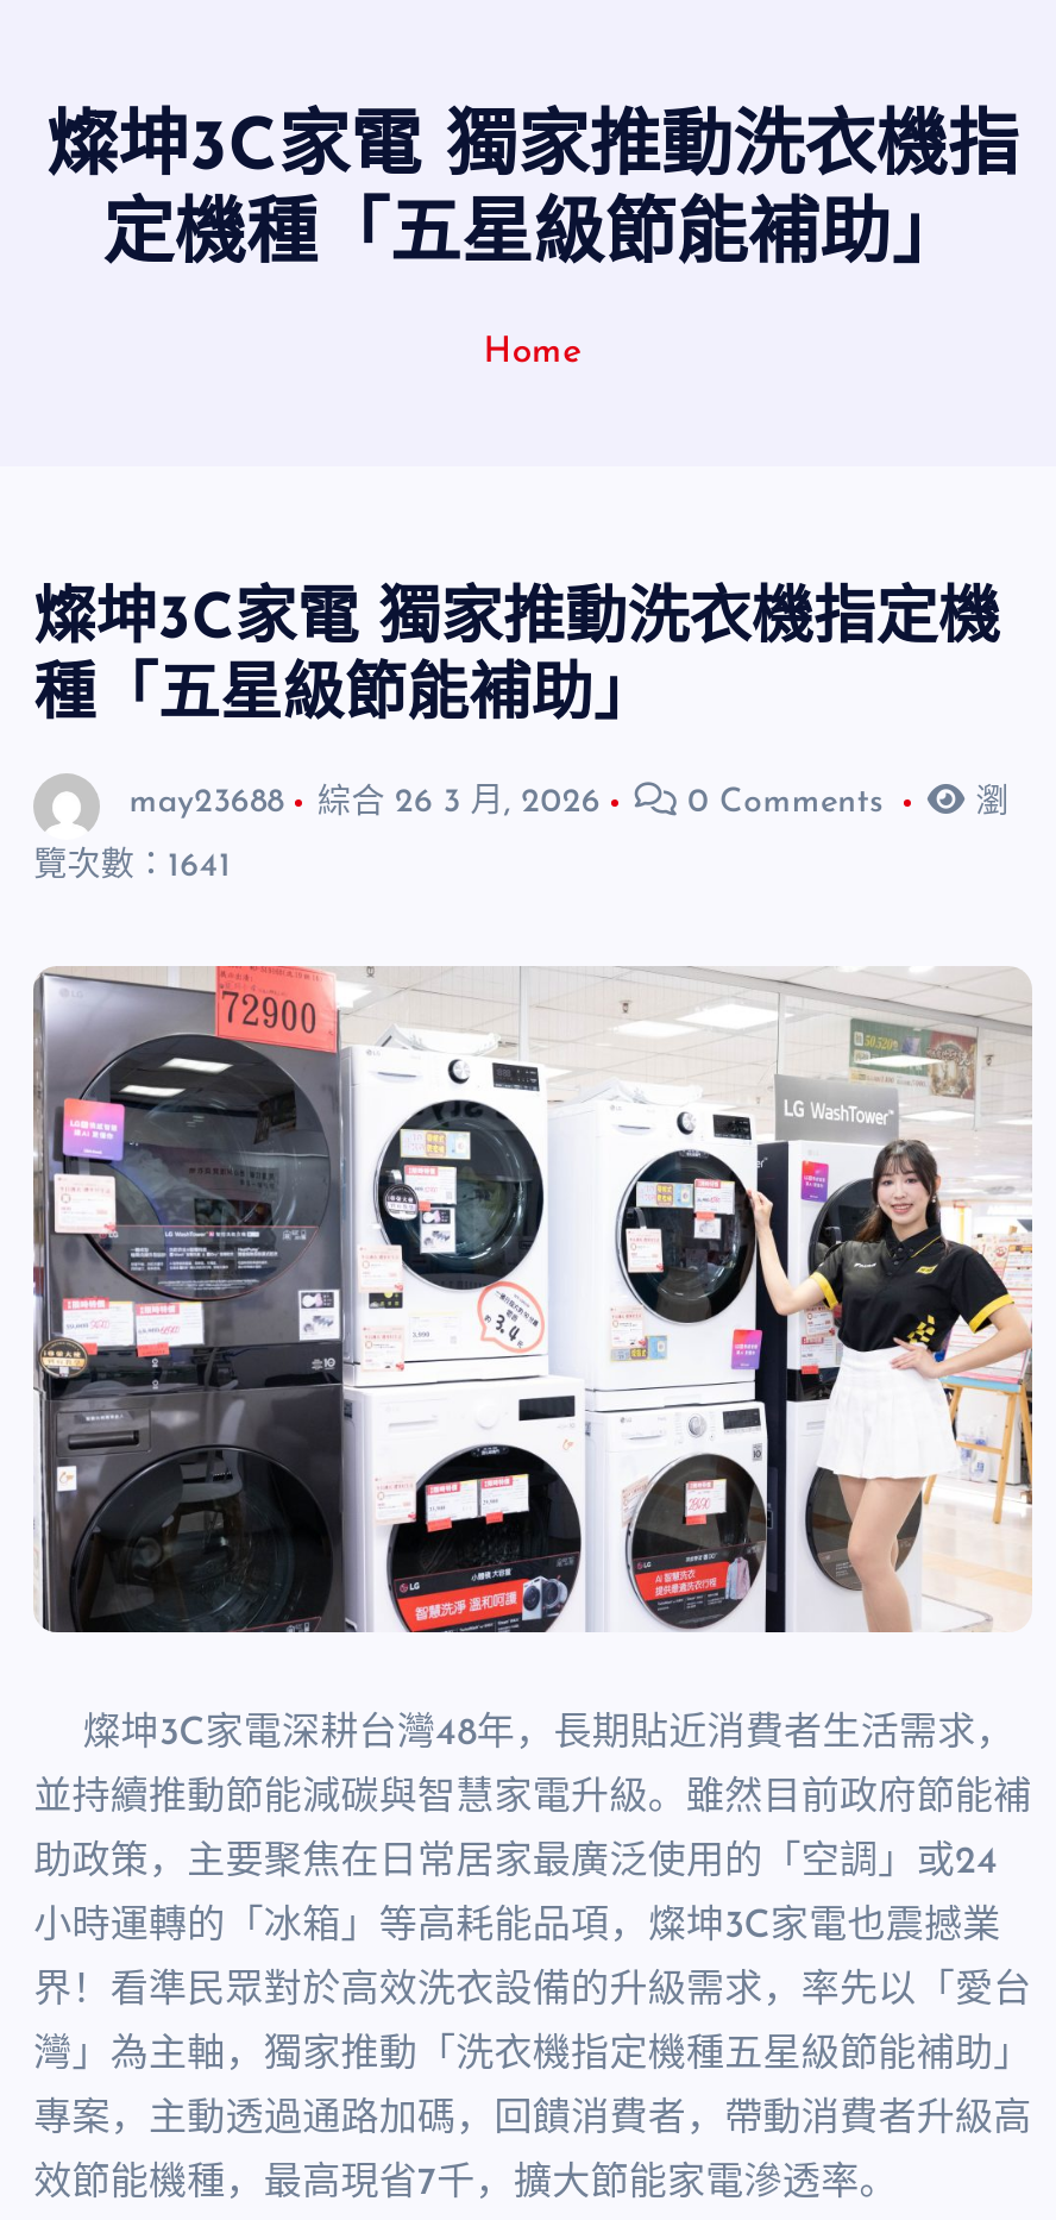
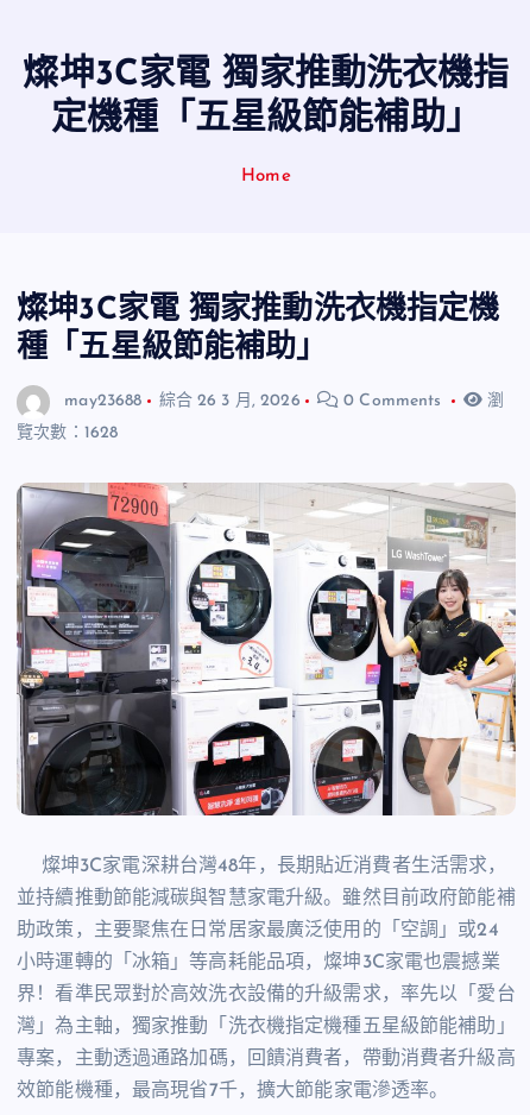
- 覽次數：1641
+ 覽次數：1628
